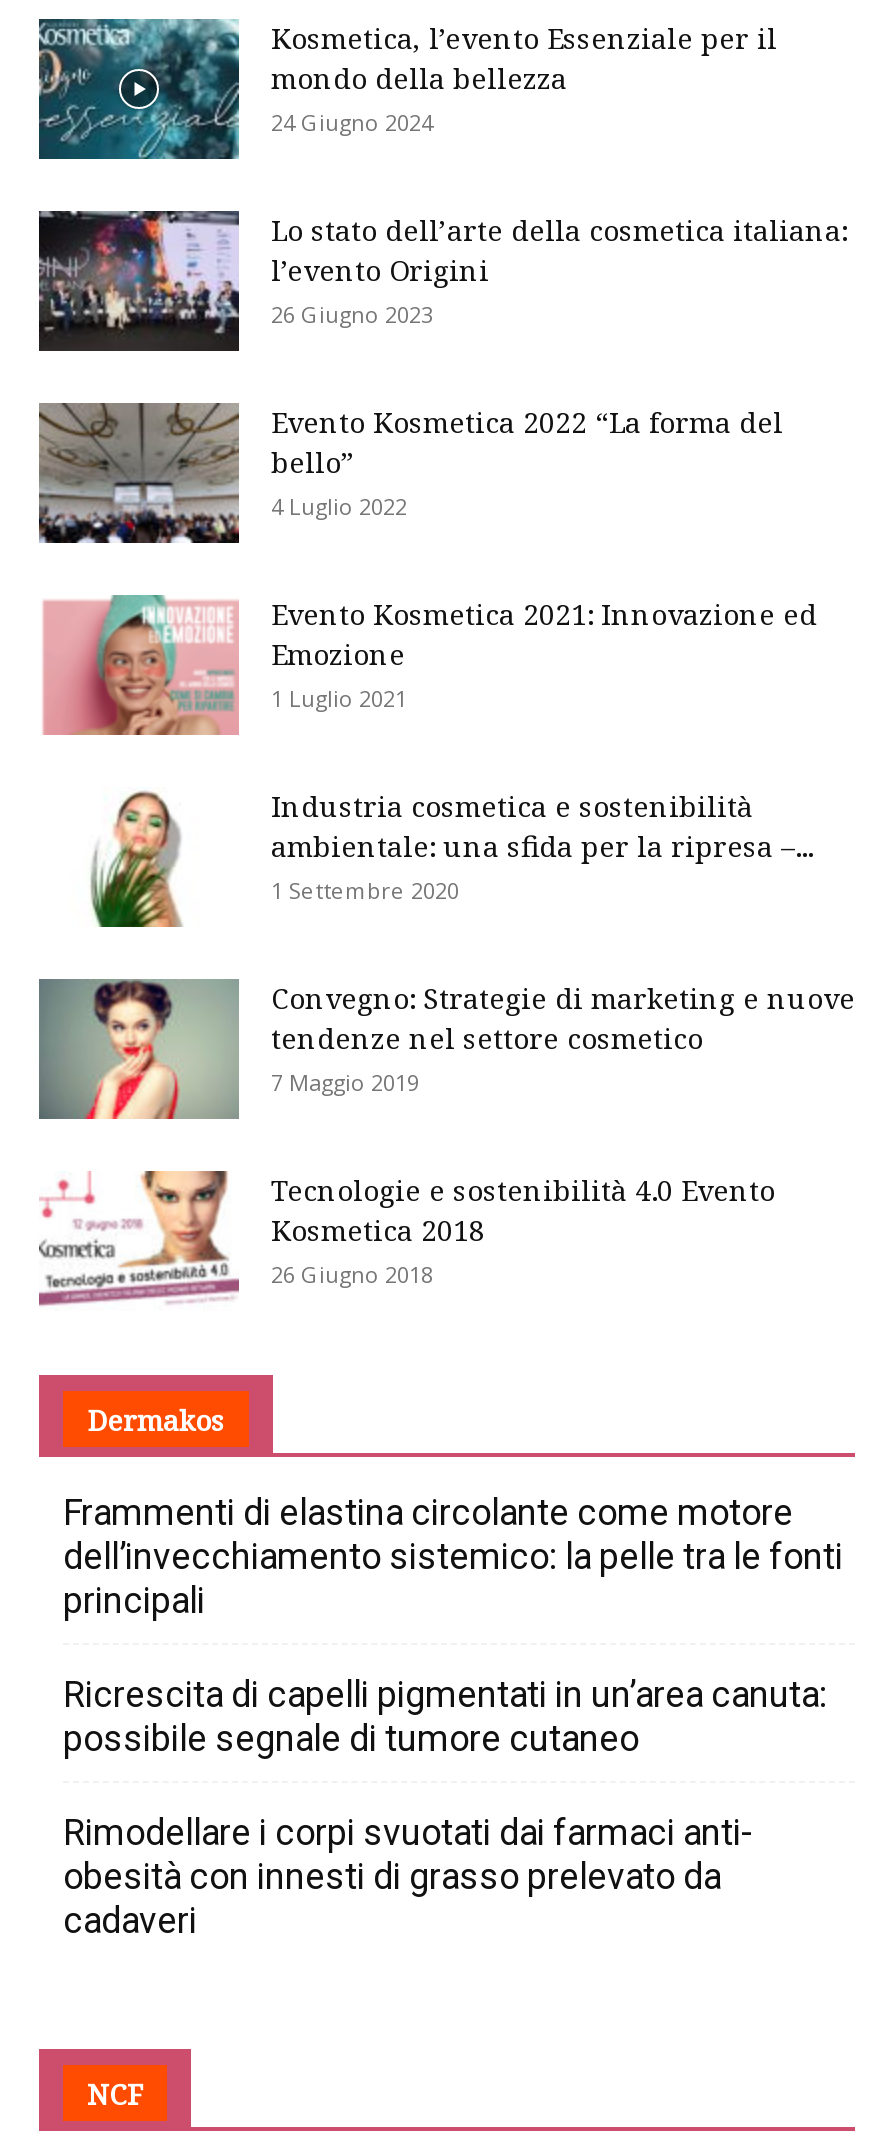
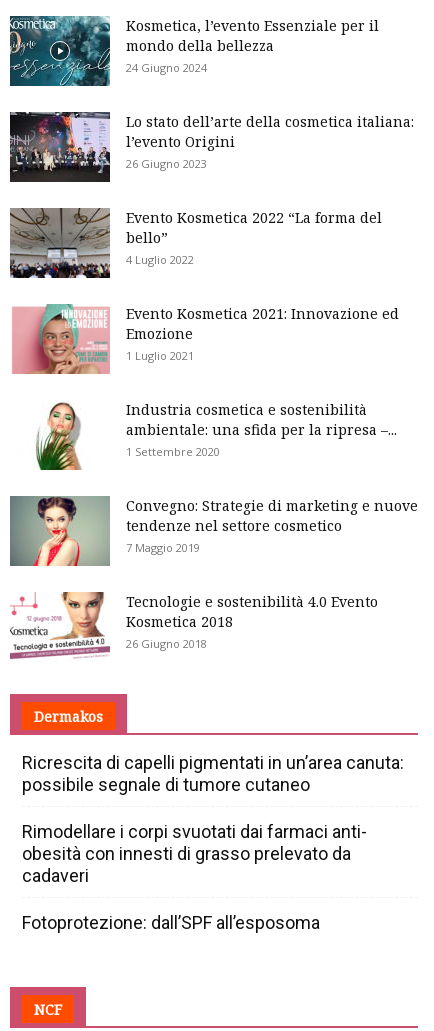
- Frammenti di elastina circolante come motore
- dell’invecchiamento sistemico: la pelle tra le fonti
- principali

moved up: Ricrescita di capelli pigmentati in un’area canuta: | possibile segnale di tumore cutaneo | Rimodellare i corpi svuotati dai farmaci anti- | obesità con innesti di grasso prelevato da | cadaveri

+ Fotoprotezione: dall’SPF all’esposoma
